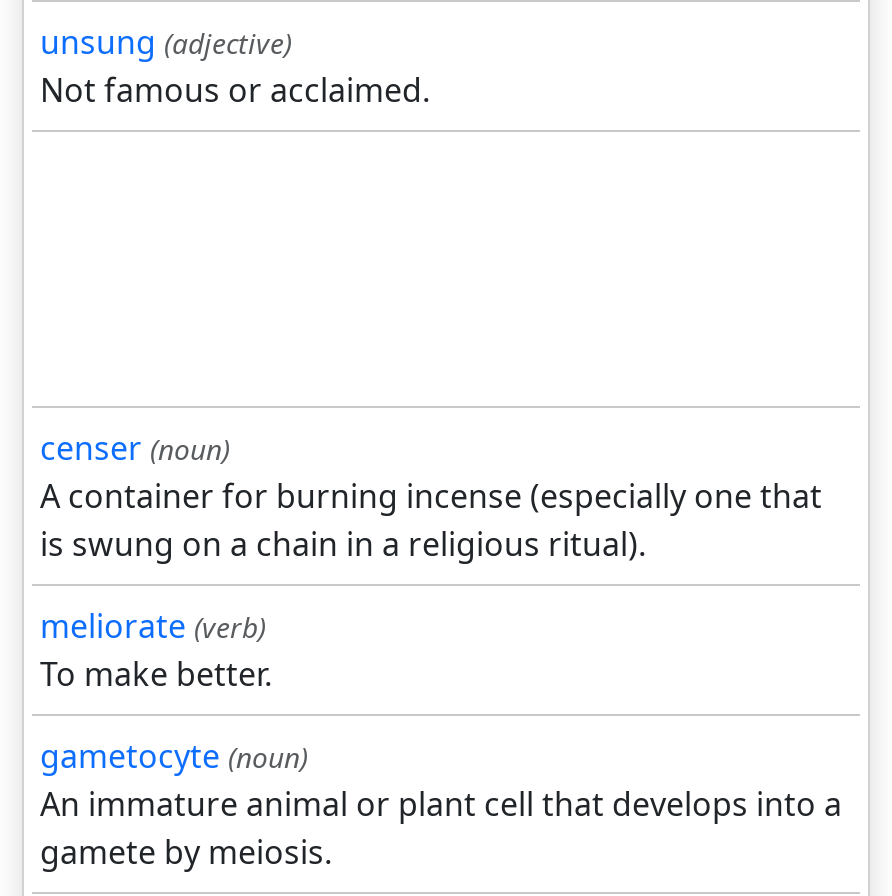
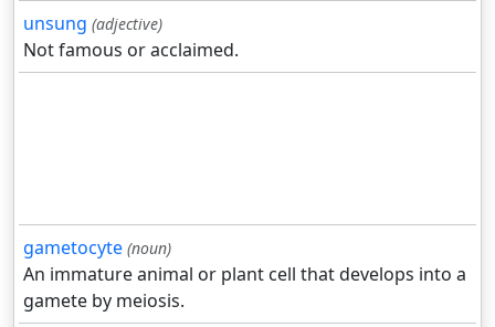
- censer (noun)
- A container for burning incense (especially one that
- is swung on a chain in a religious ritual).
- meliorate (verb)
- To make better.
